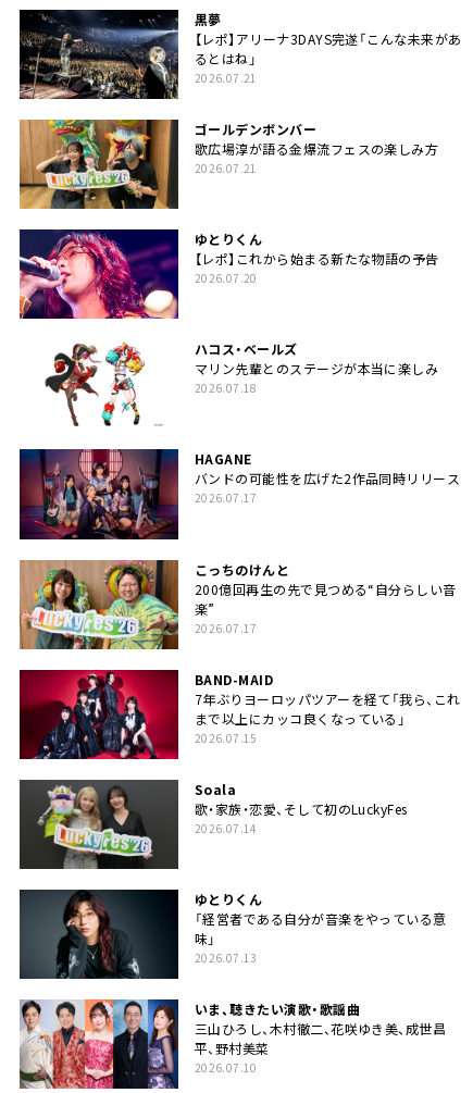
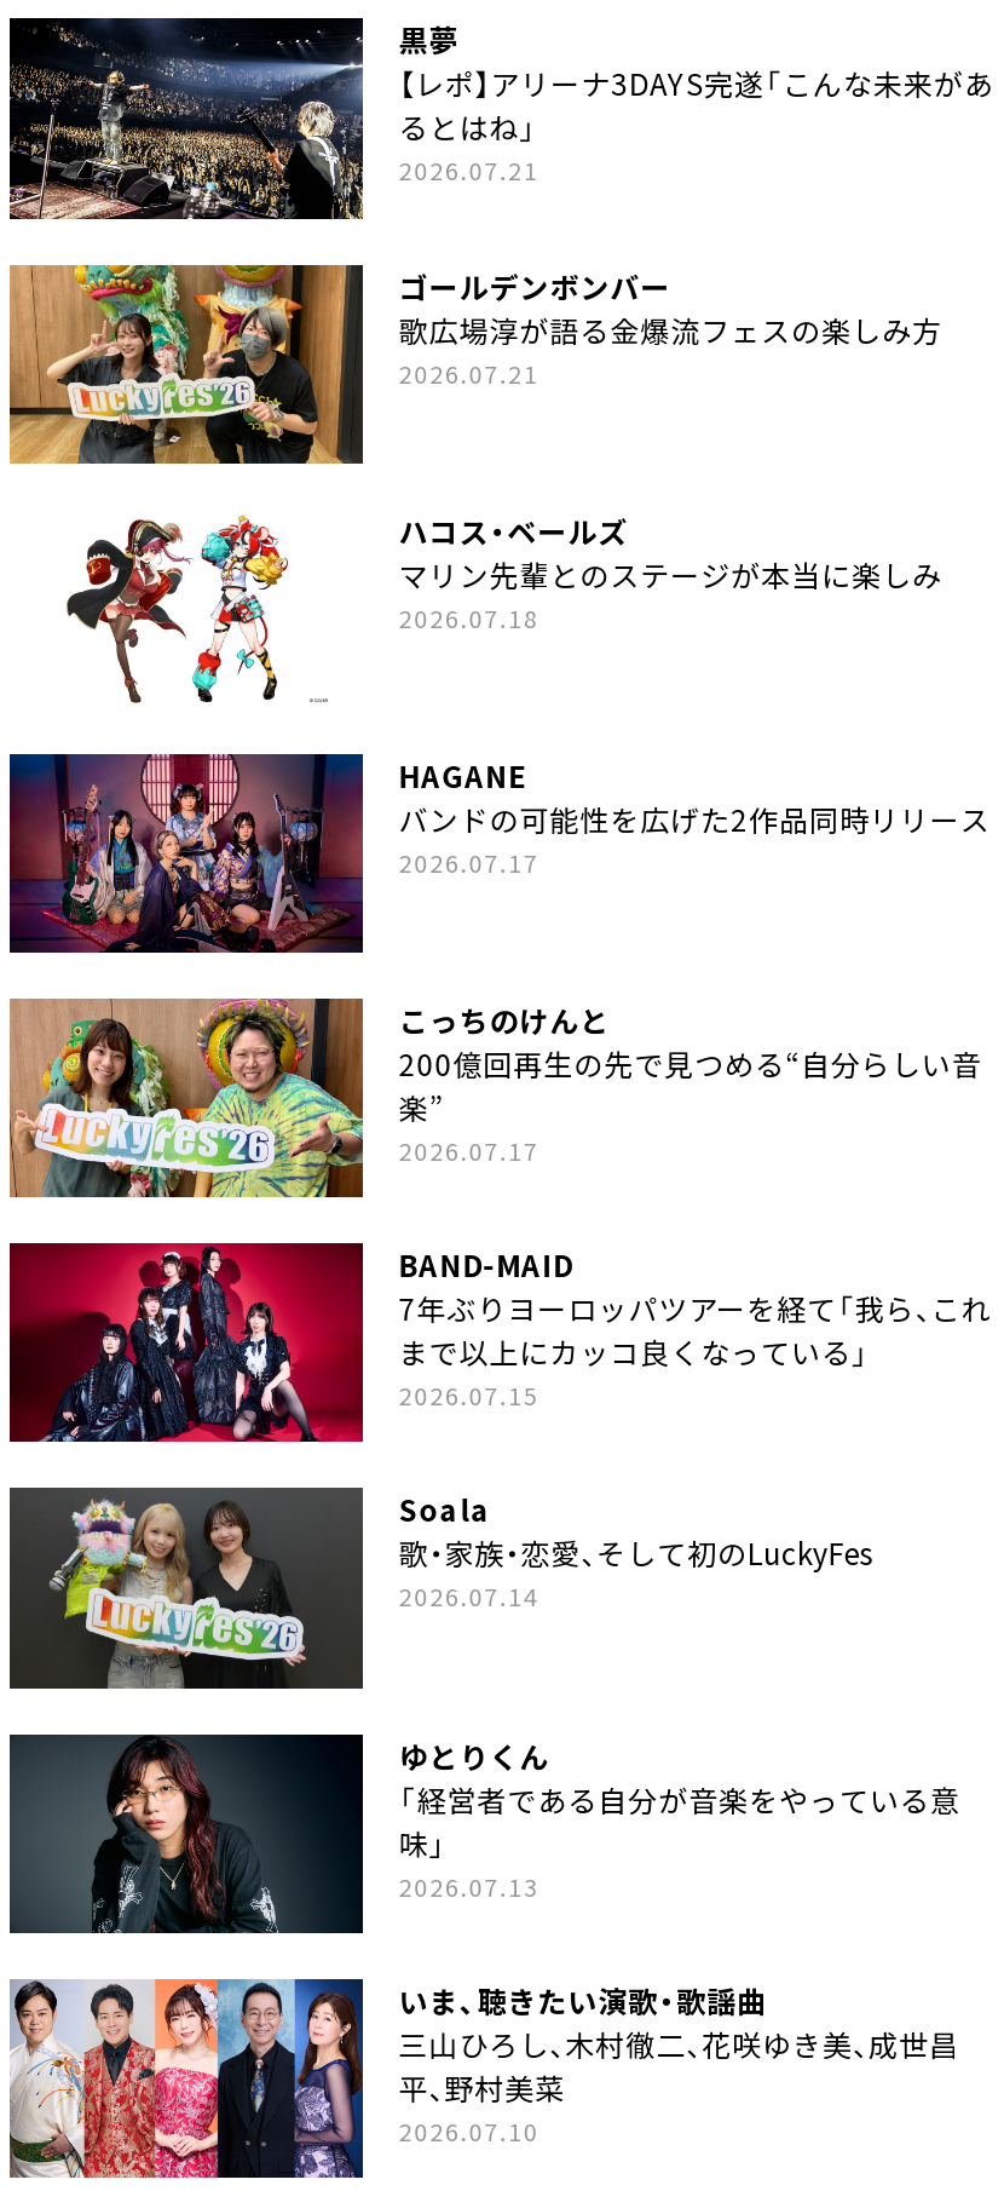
- [image]
- ゆとりくん
- 【レポ】これから始まる新たな物語の予告
- 2026.07.20
